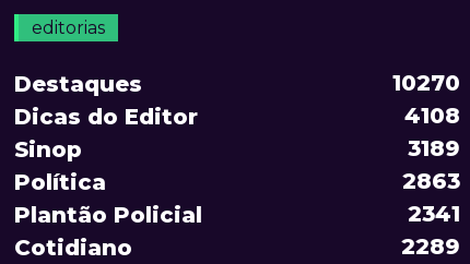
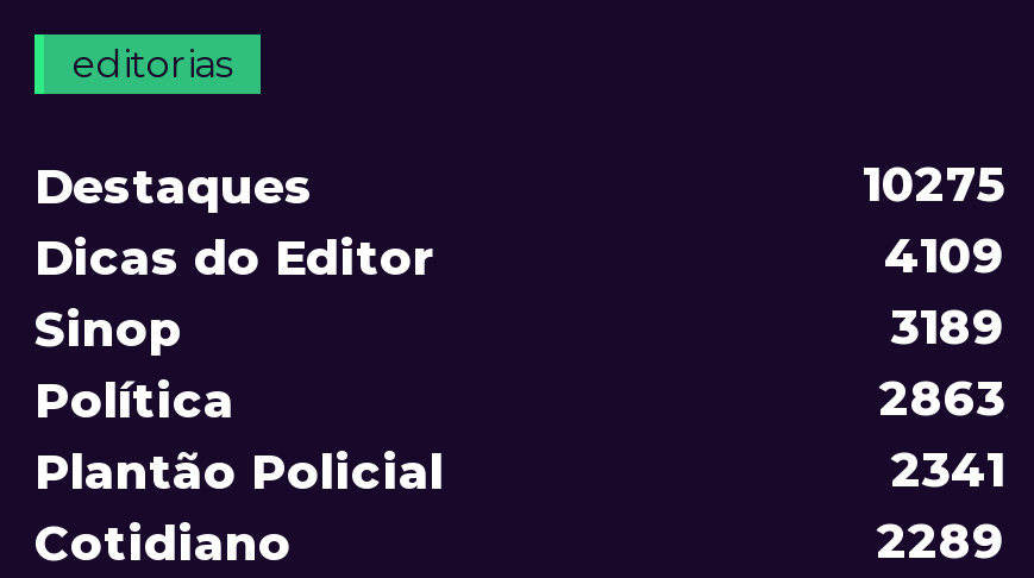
- 10270
+ 10275

- 4108
+ 4109
